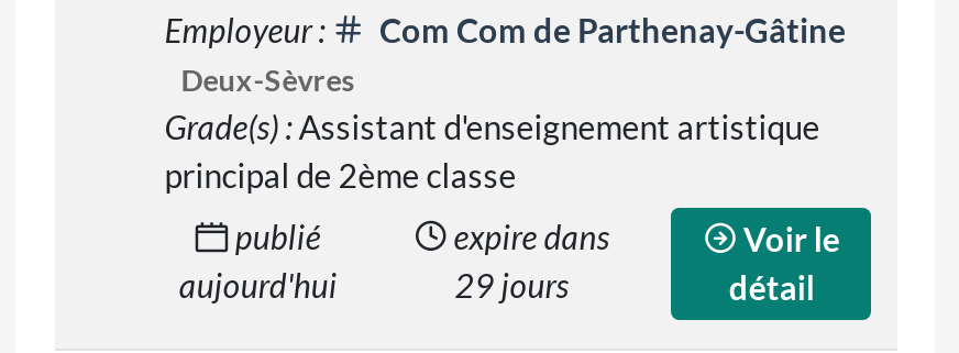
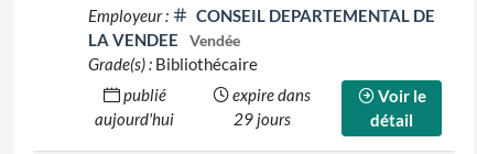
- Com Com de Parthenay-Gâtine
- Deux-Sèvres
- Grade(s) : Assistant d'enseignement artistique
- principal de 2ème classe
+ CONSEIL DEPARTEMENTAL DE
+ LA VENDEE Vendée
+ Grade(s) : Bibliothécaire
